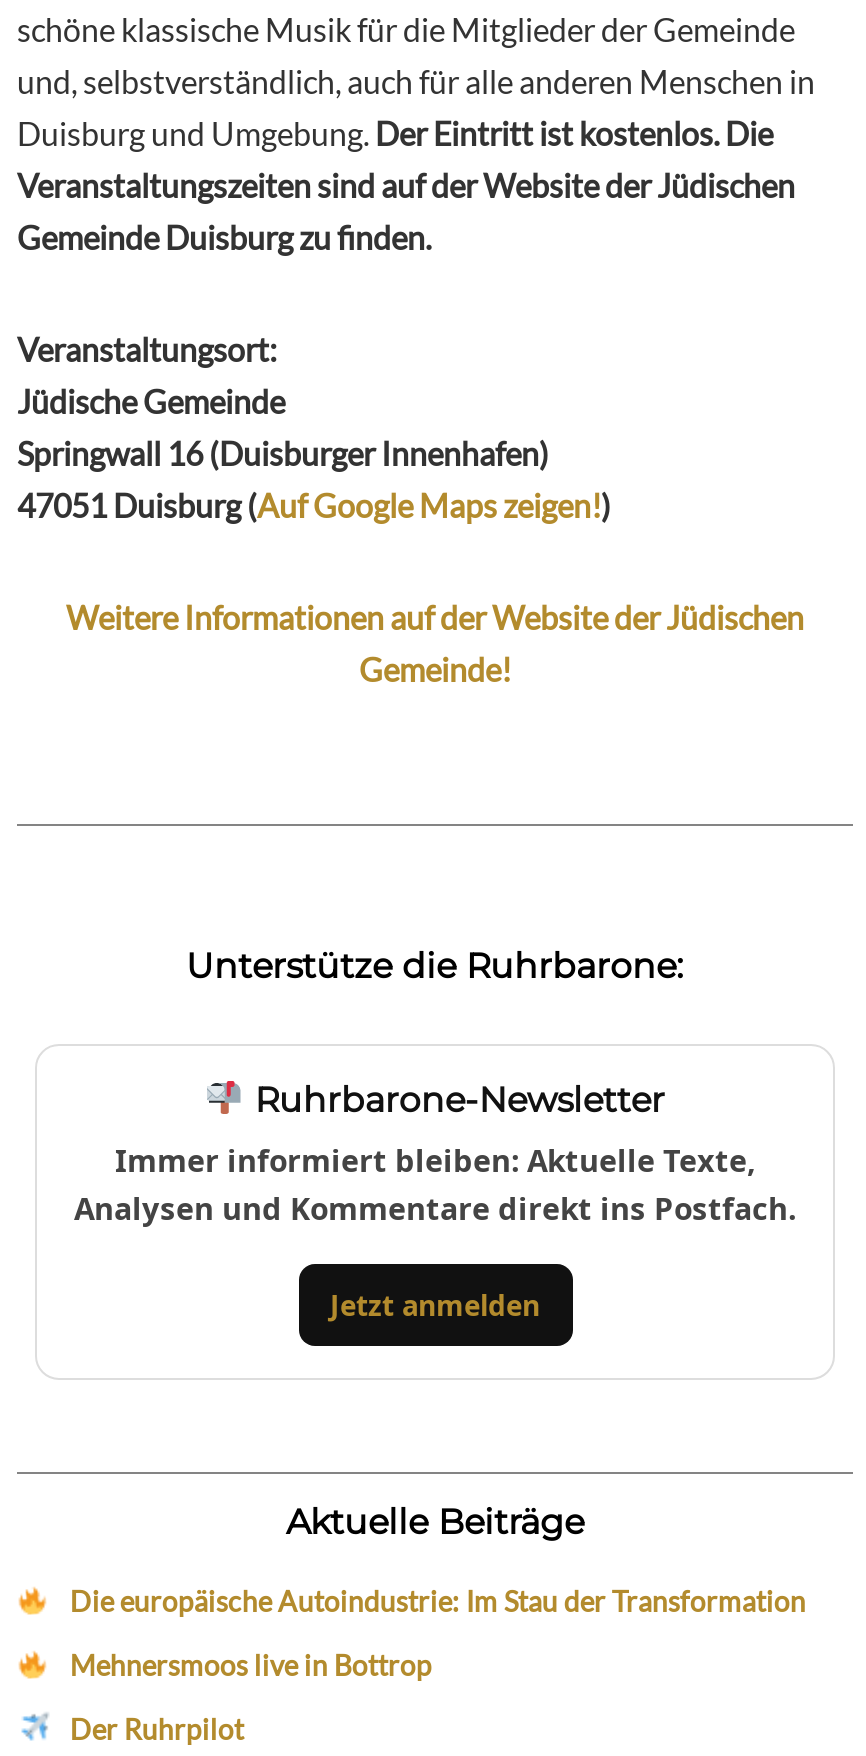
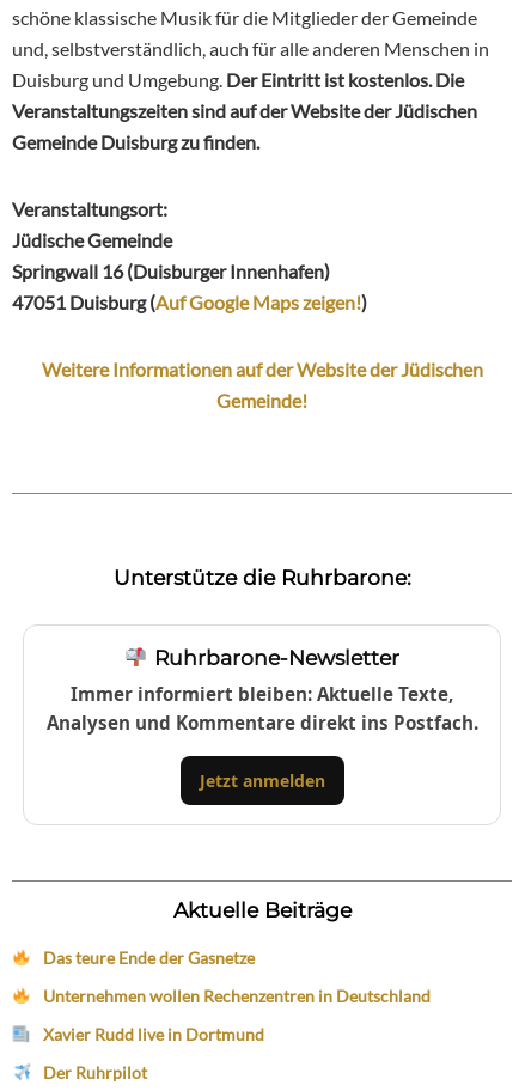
- Die europäische Autoindustrie: Im Stau der Transformation
- Mehnersmoos live in Bottrop
+ Das teure Ende der Gasnetze
+ Unternehmen wollen Rechenzentren in Deutschland
+ Xavier Rudd live in Dortmund
